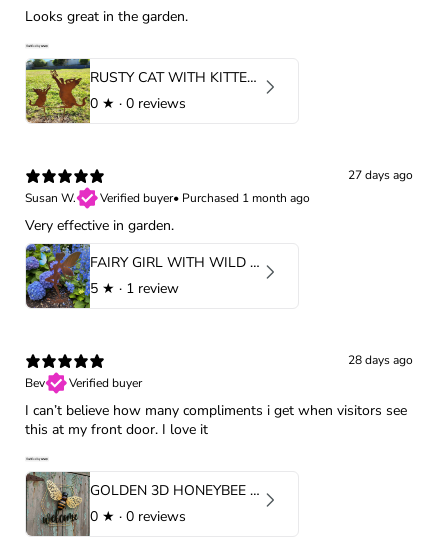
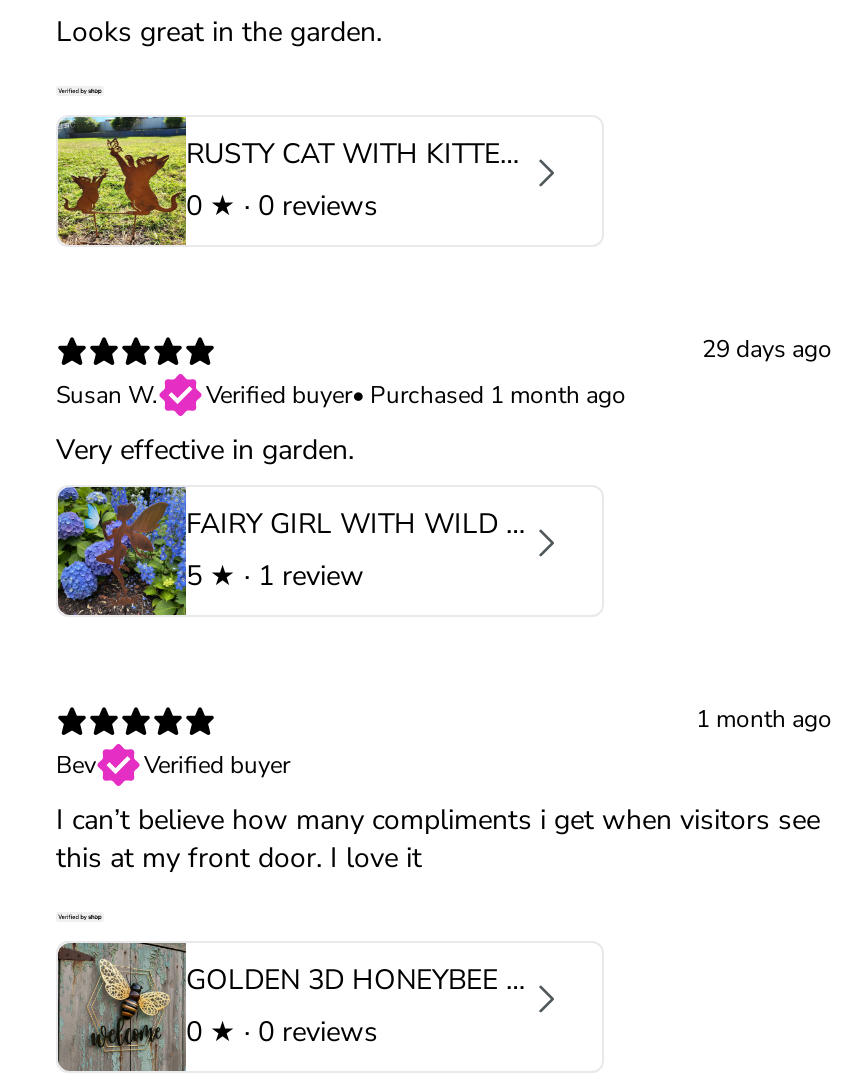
- 27 days ago
+ 29 days ago

- 28 days ago
+ 1 month ago
